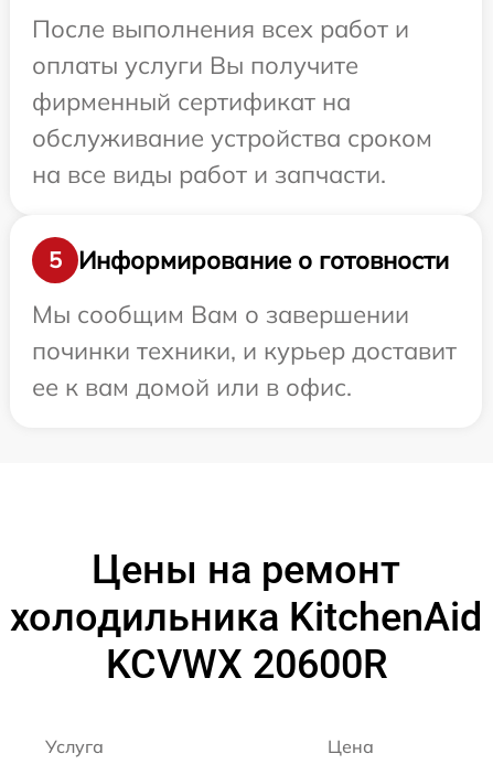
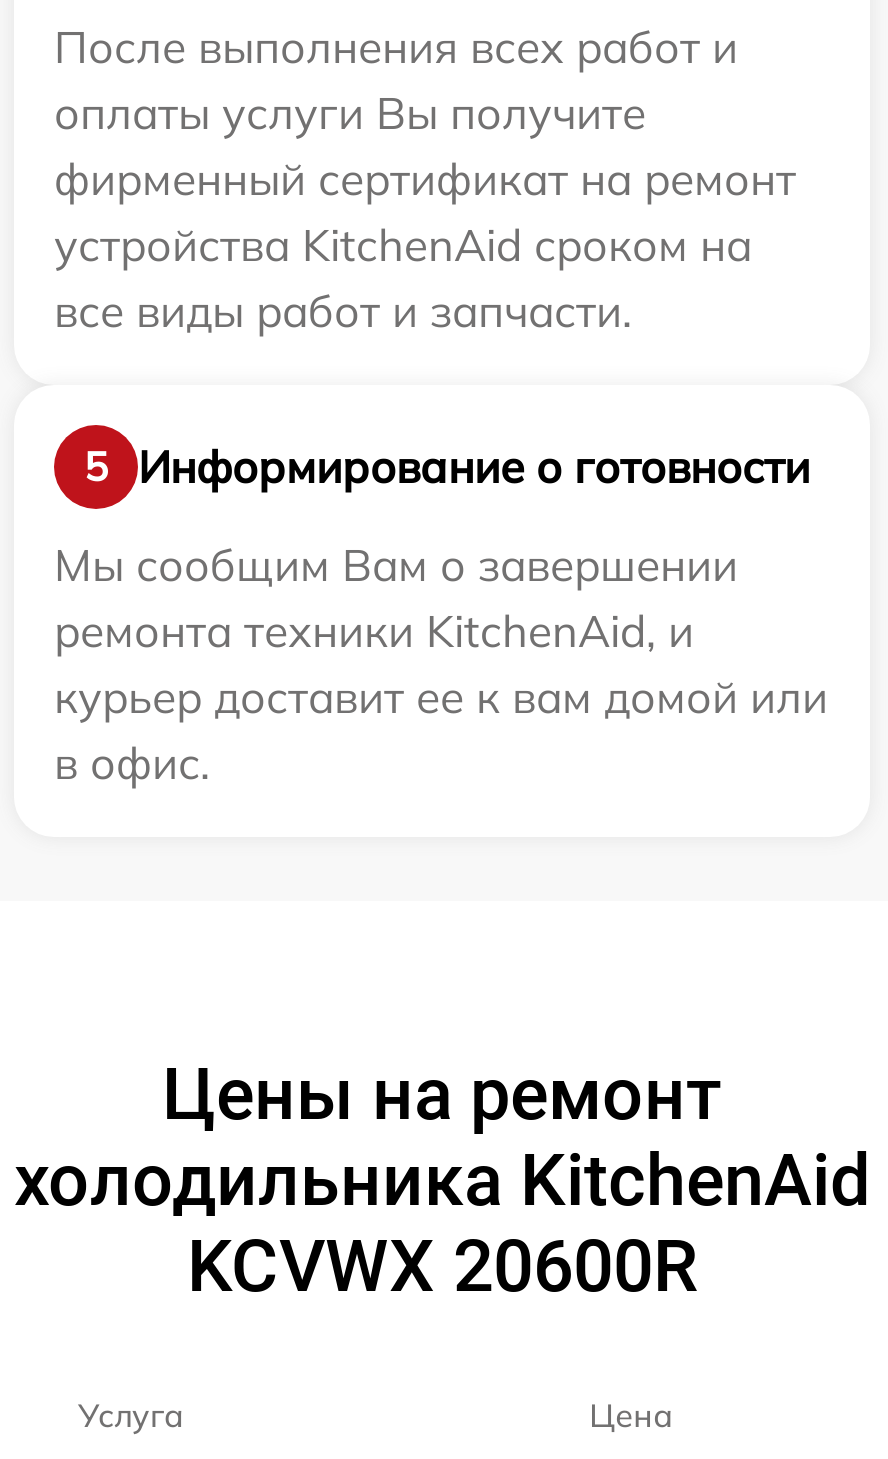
- фирменный сертификат на
- обслуживание устройства сроком
- на все виды работ и запчасти.
+ фирменный сертификат на ремонт
+ устройства KitchenAid сроком на
+ все виды работ и запчасти.

- починки техники, и курьер доставит
- ее к вам домой или в офис.
+ ремонта техники KitchenAid, и
+ курьер доставит ее к вам домой или
+ в офис.
